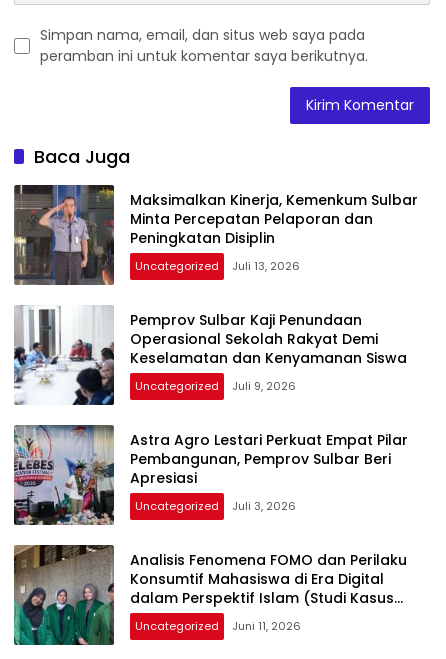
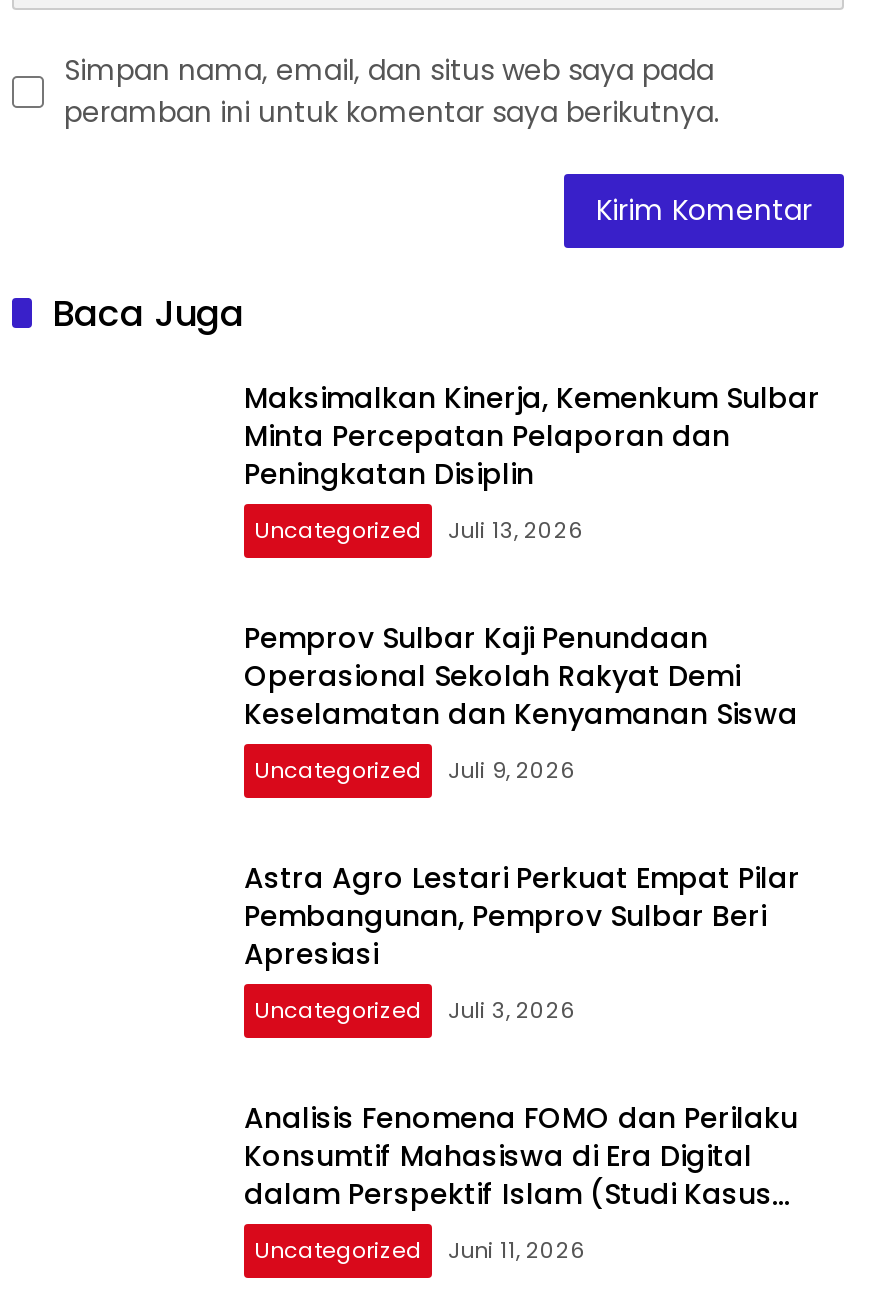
- [image]

- [image]

- [image]

- [image]
